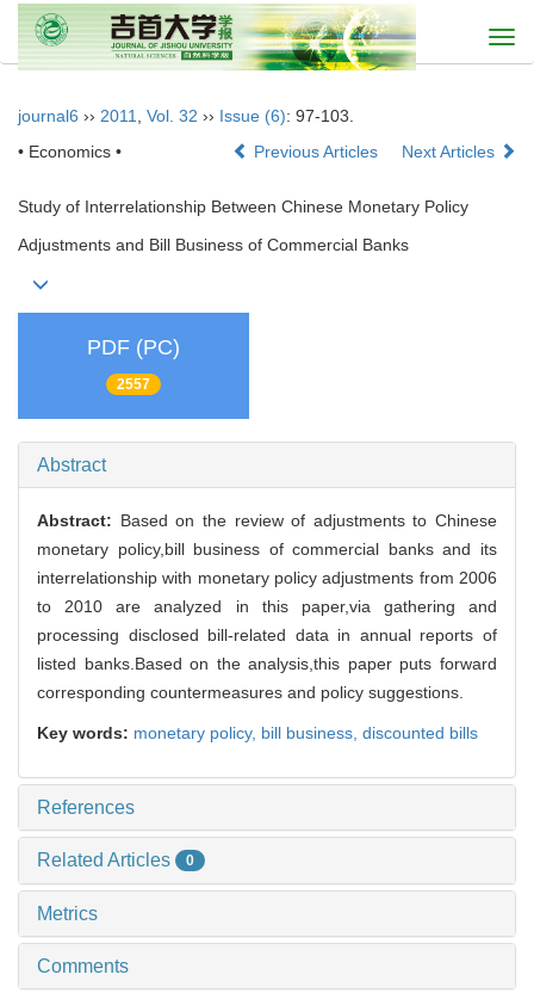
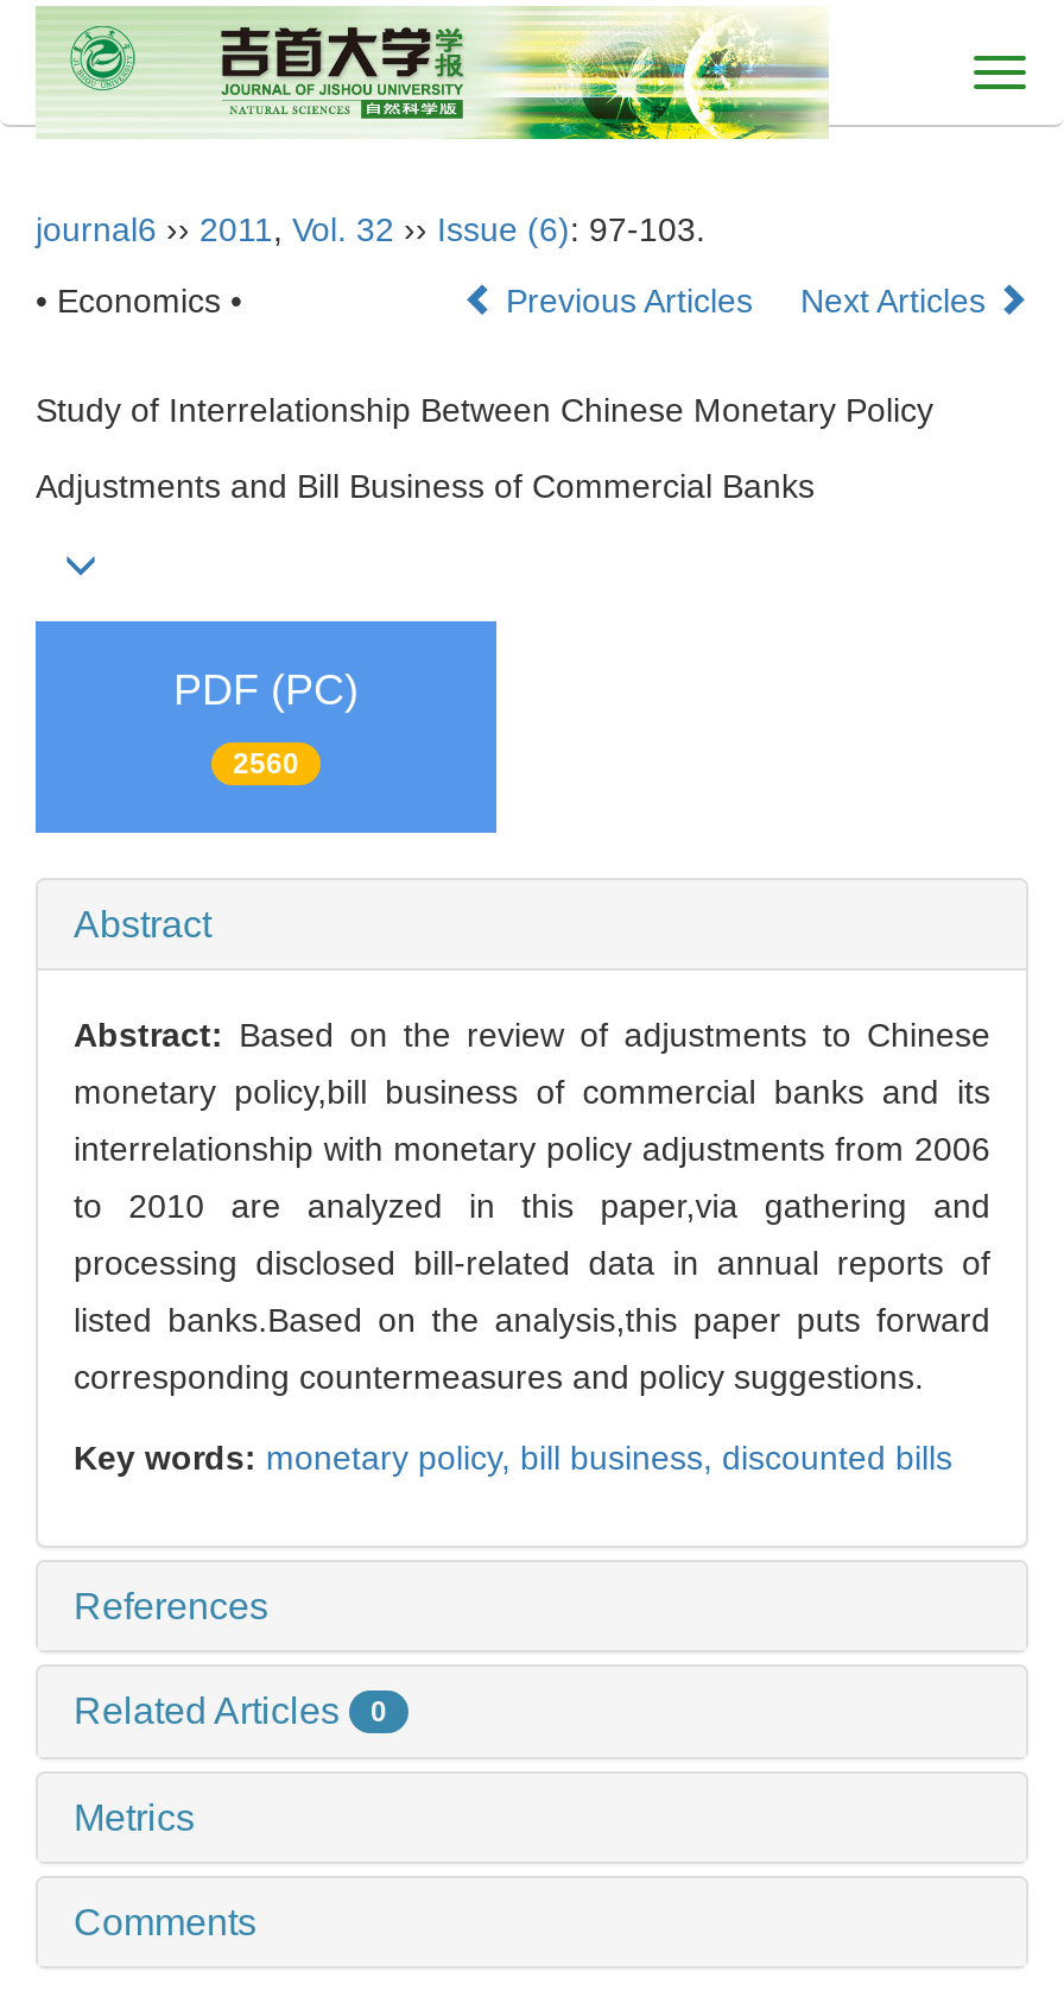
- 2557
+ 2560
